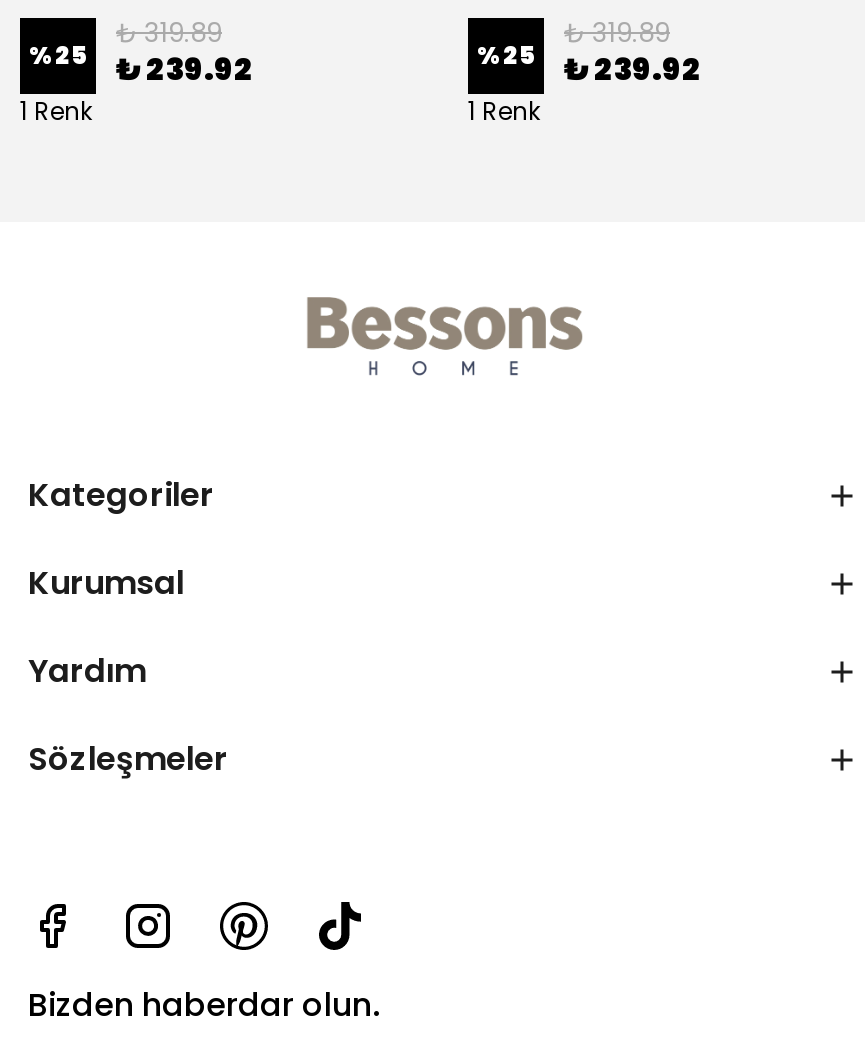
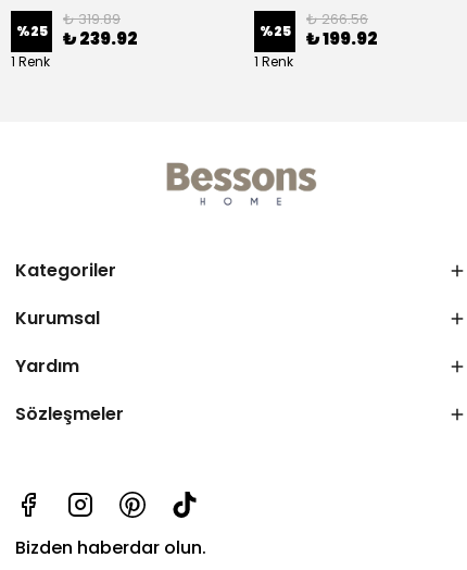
- ₺ 319.89
+ ₺ 266.56

- %25 ₺ 239.92
+ %25 ₺ 199.92
